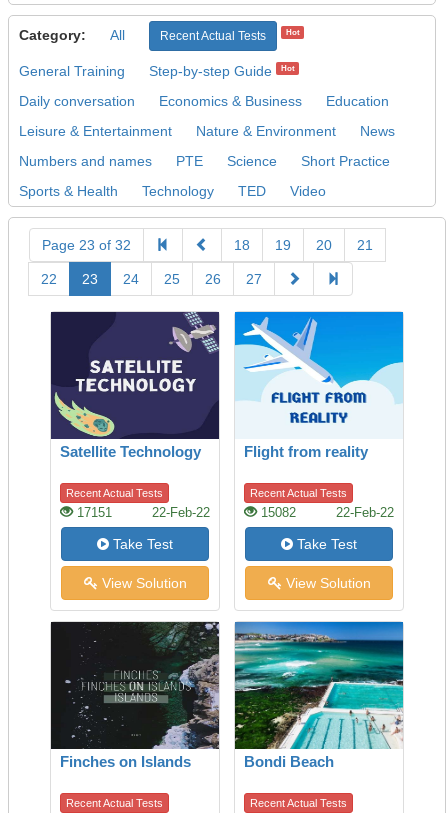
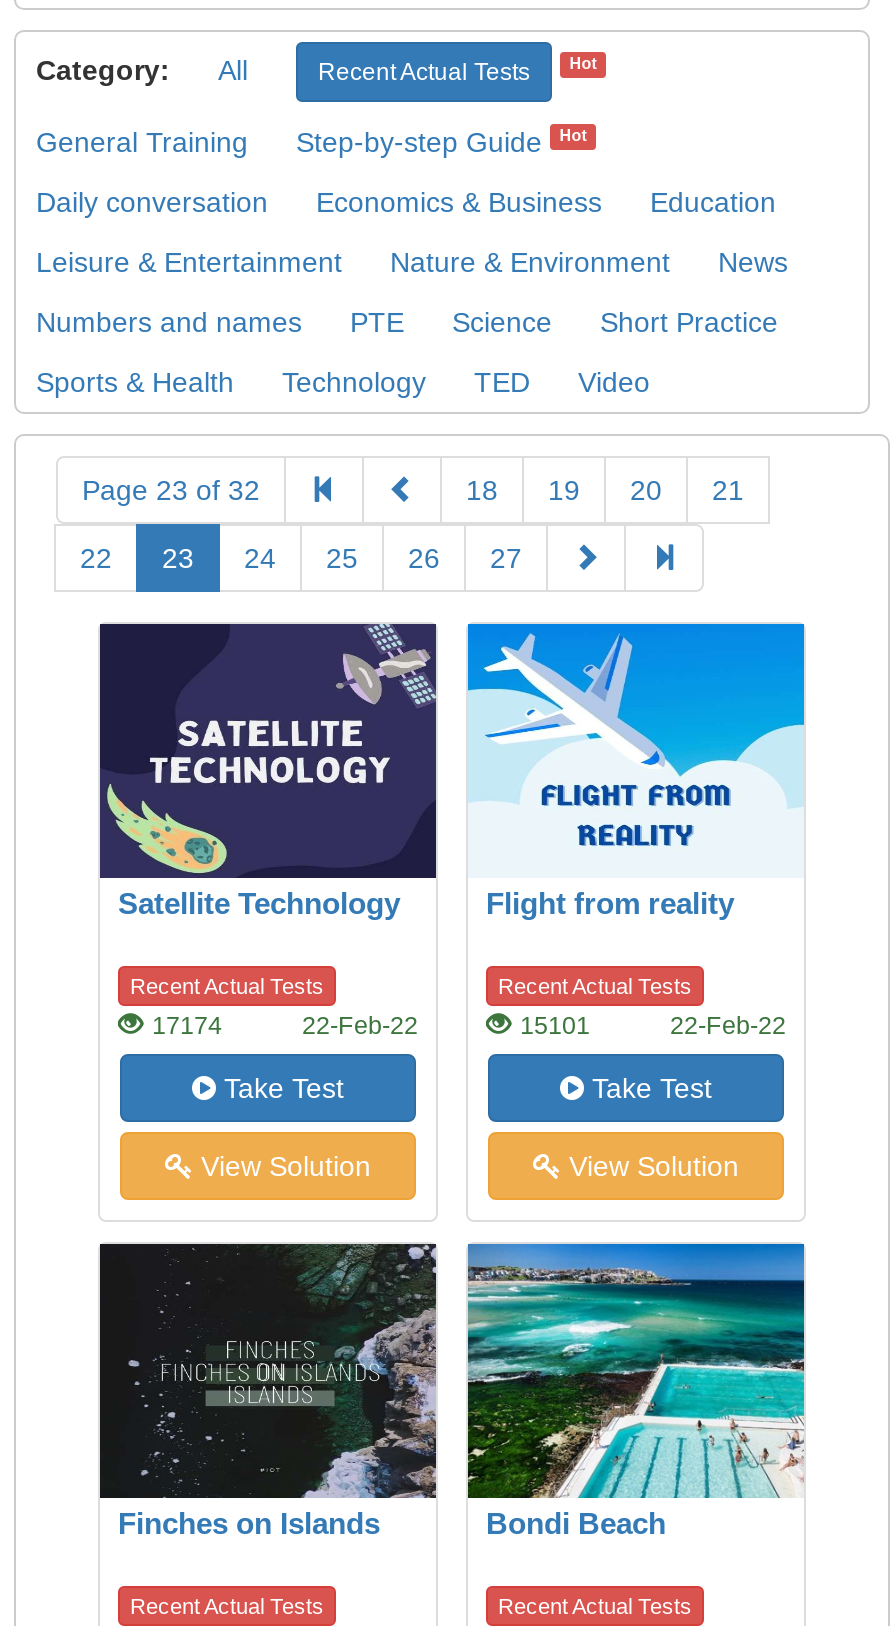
- 17151
+ 17174

- 15082
+ 15101
